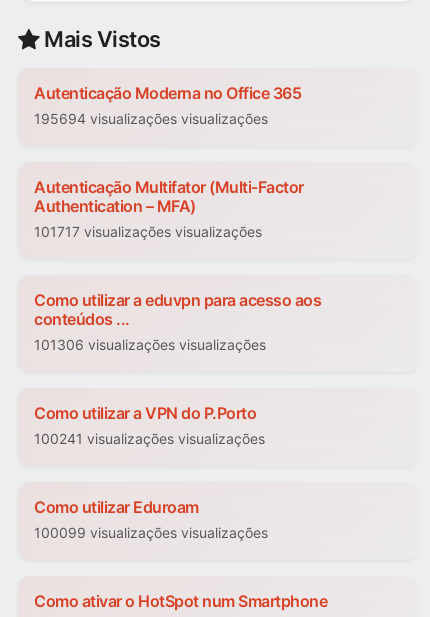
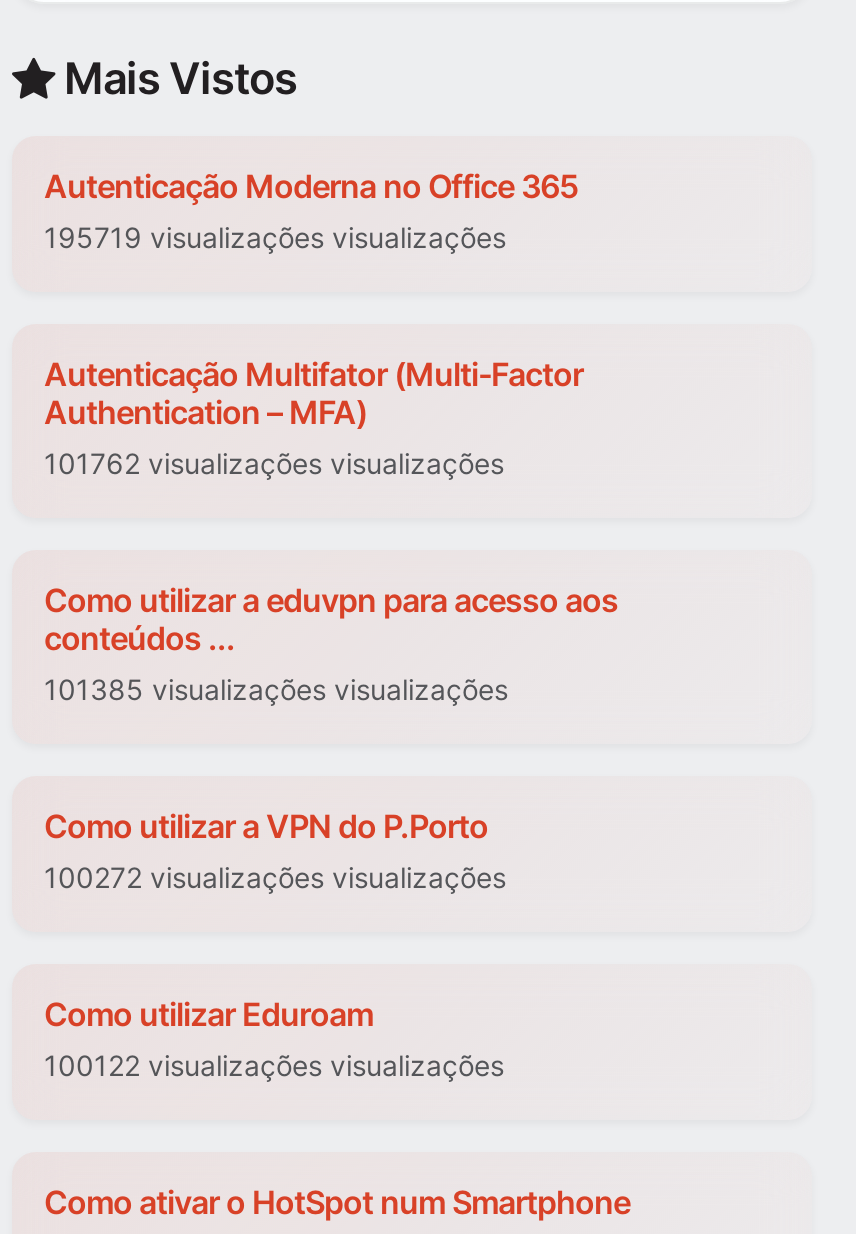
- 195694 visualizações visualizações
+ 195719 visualizações visualizações

- 101717 visualizações visualizações
+ 101762 visualizações visualizações

- 101306 visualizações visualizações
+ 101385 visualizações visualizações

- 100241 visualizações visualizações
+ 100272 visualizações visualizações

- 100099 visualizações visualizações
+ 100122 visualizações visualizações
